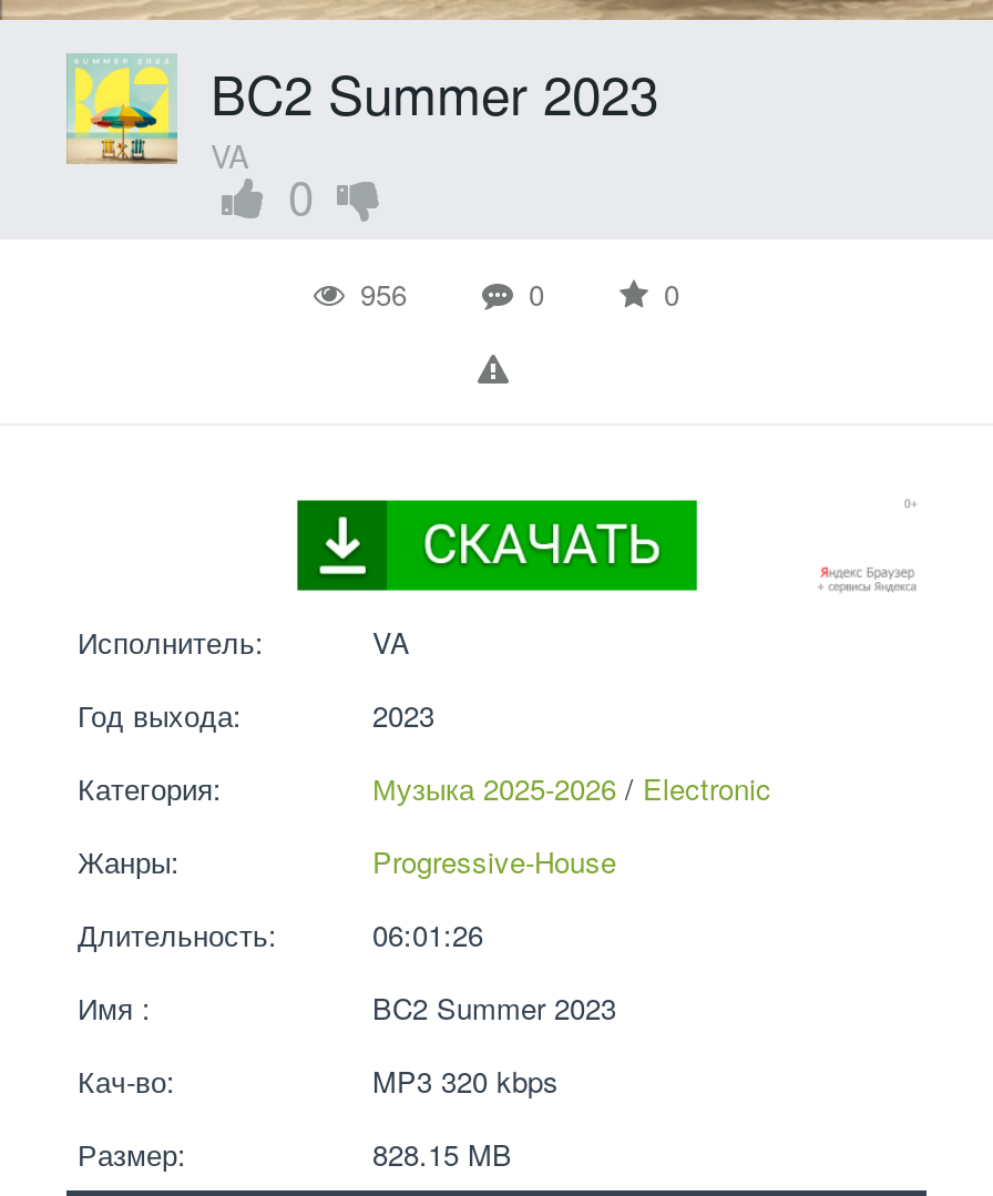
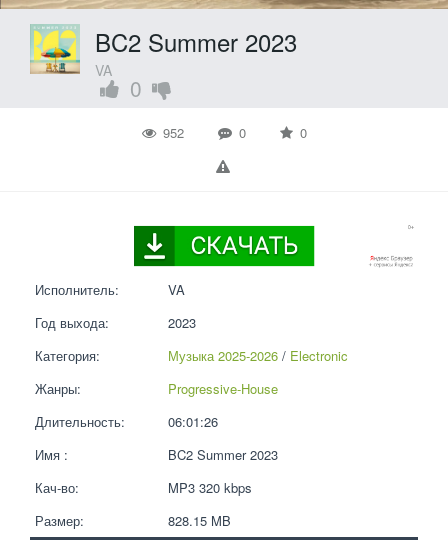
- 956
+ 952
